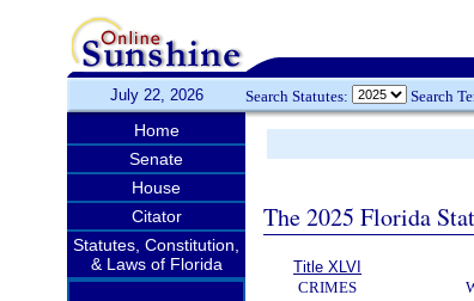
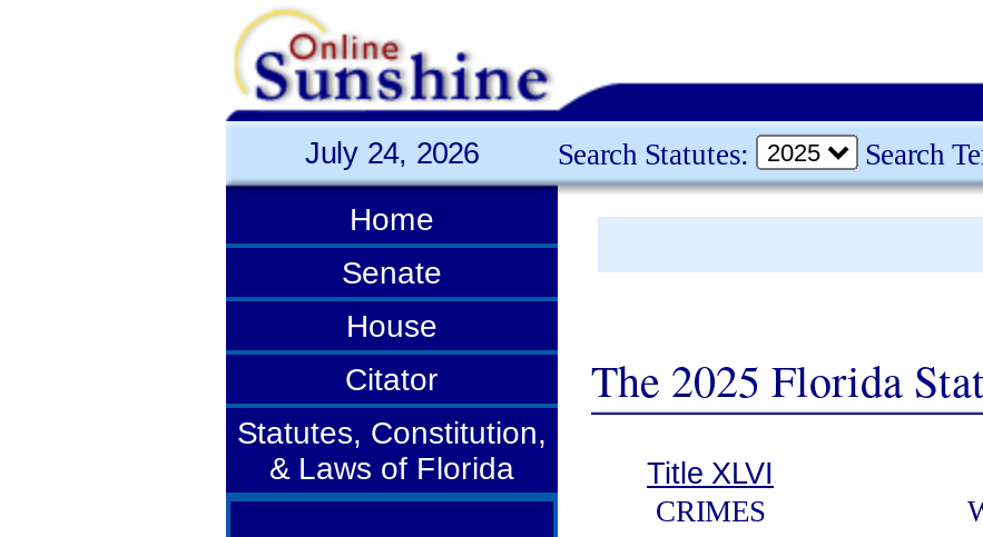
- July 22, 2026
+ July 24, 2026
